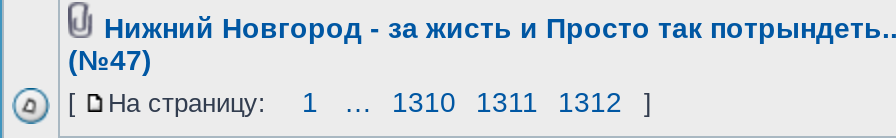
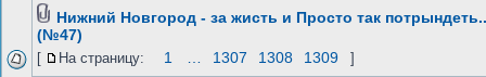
- 1310
+ 1307

- 1311
+ 1308

- 1312 ]
+ 1309 ]
